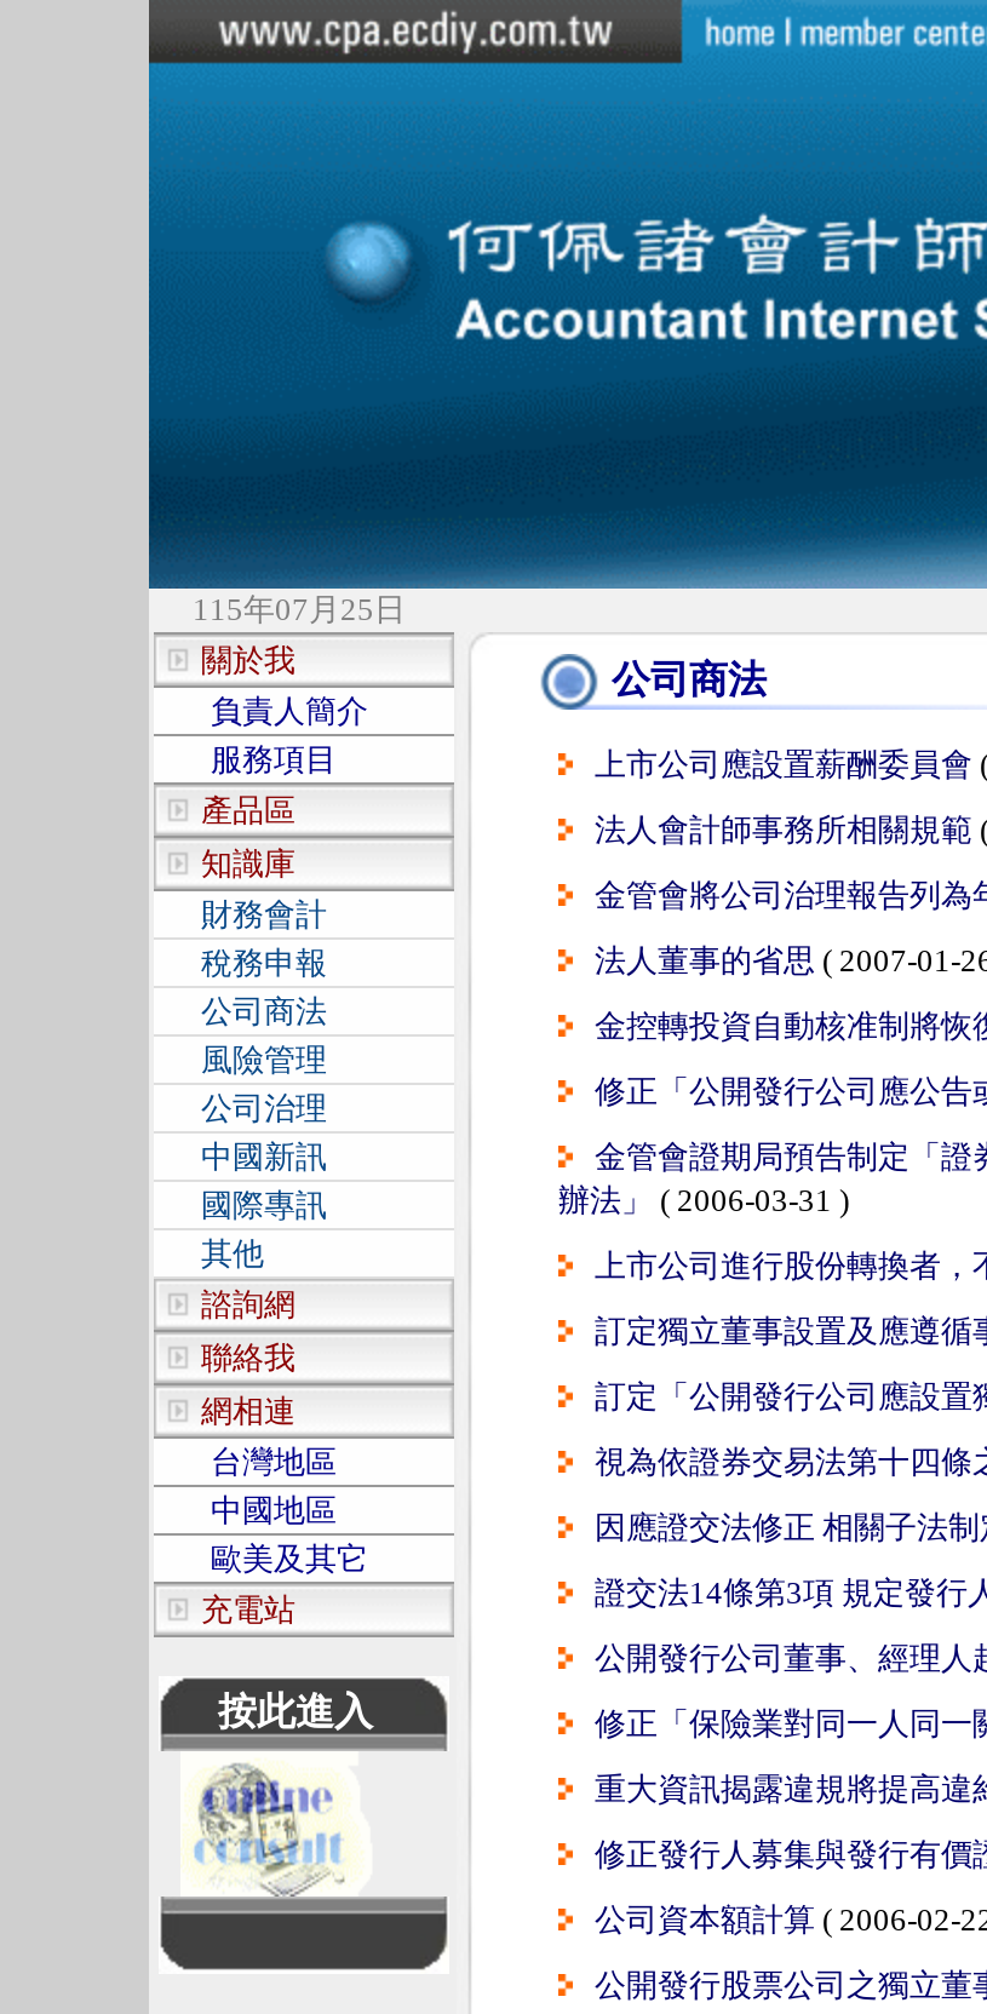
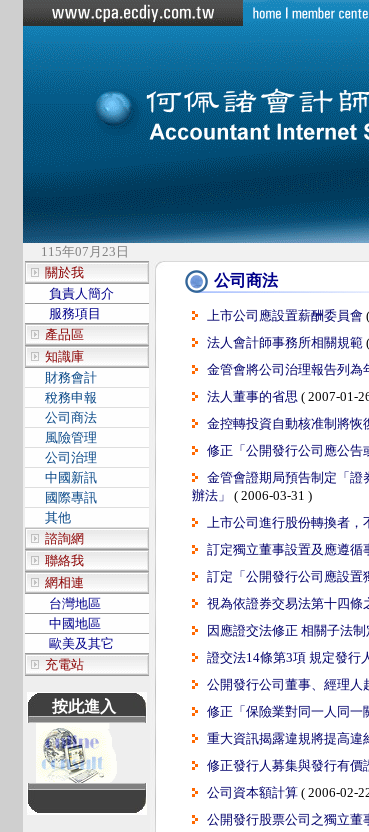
- 115年07月25日
+ 115年07月23日
